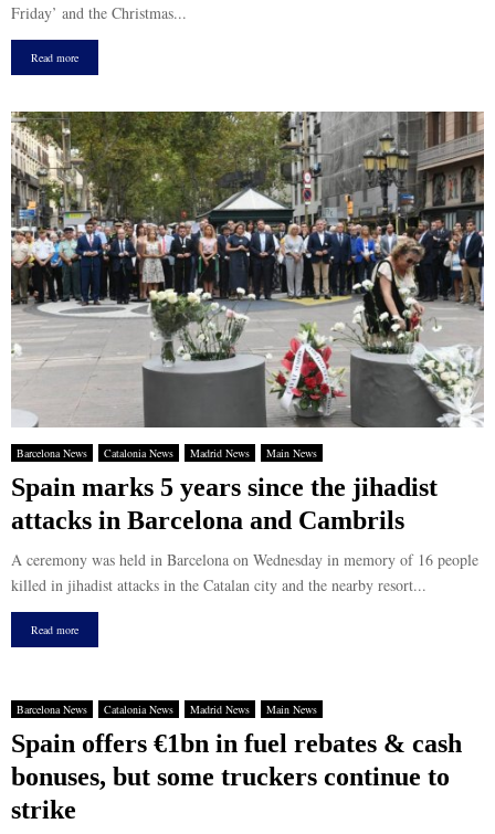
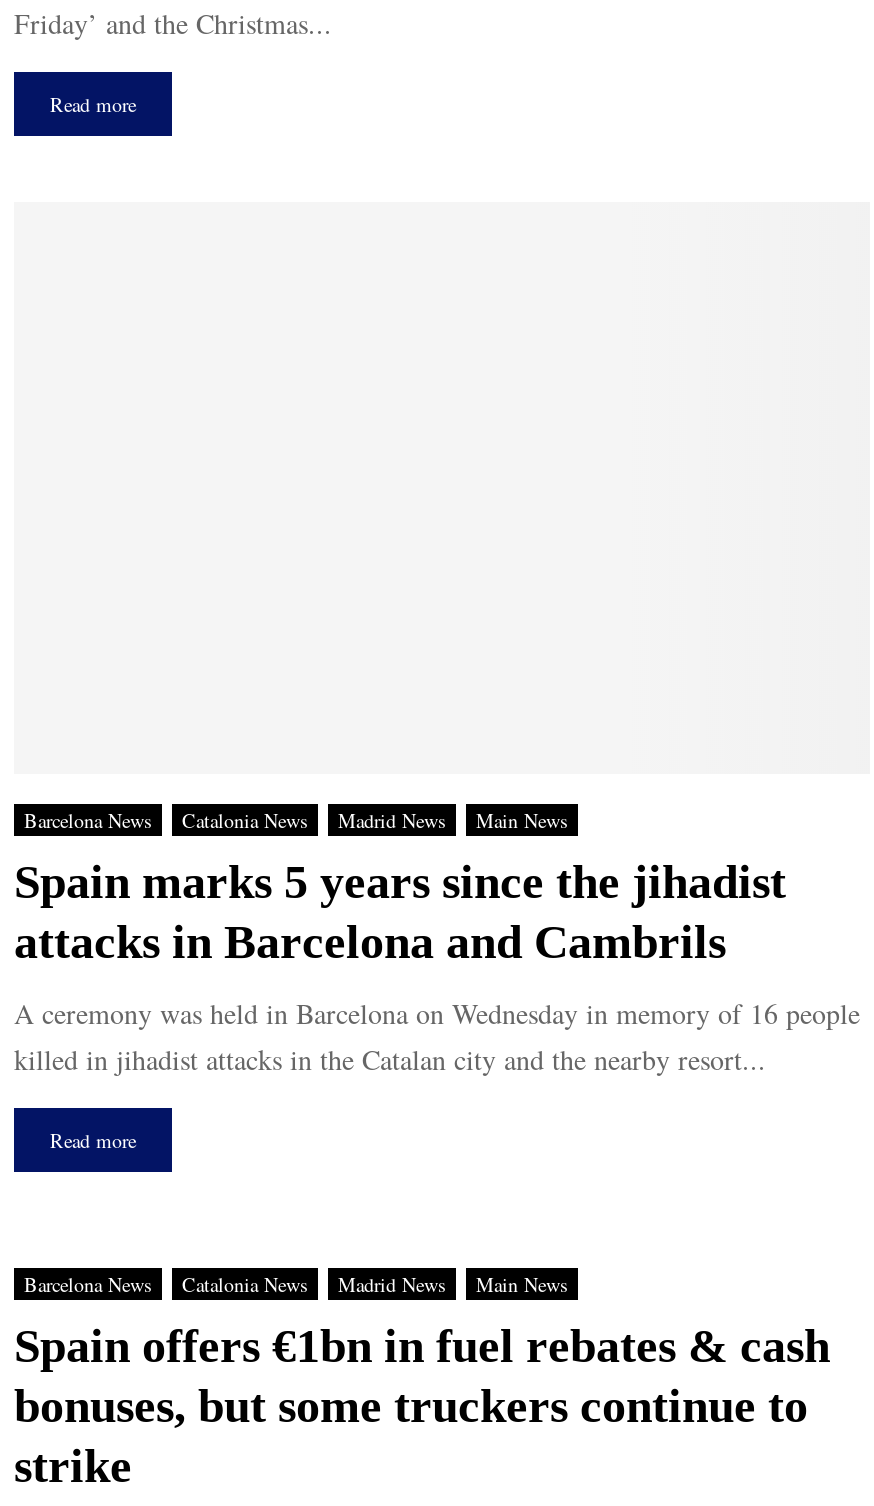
- [image]
